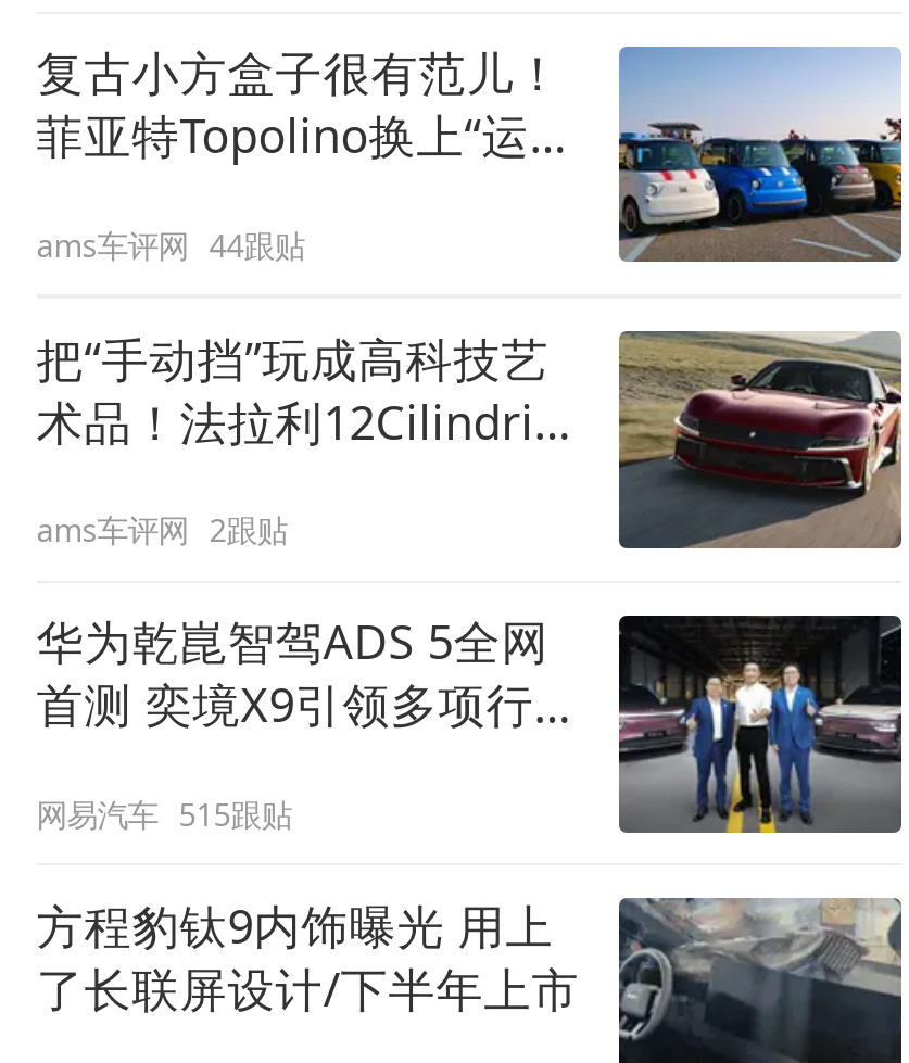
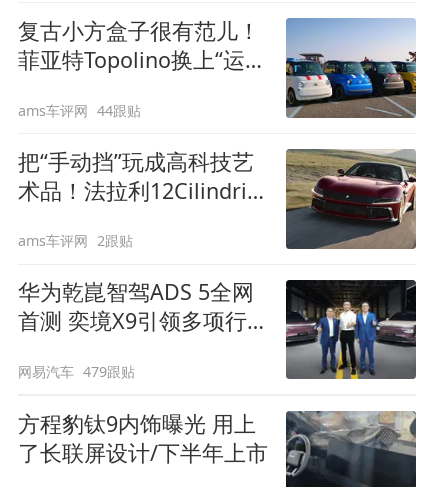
- 网易汽车 515跟贴
+ 网易汽车 479跟贴
